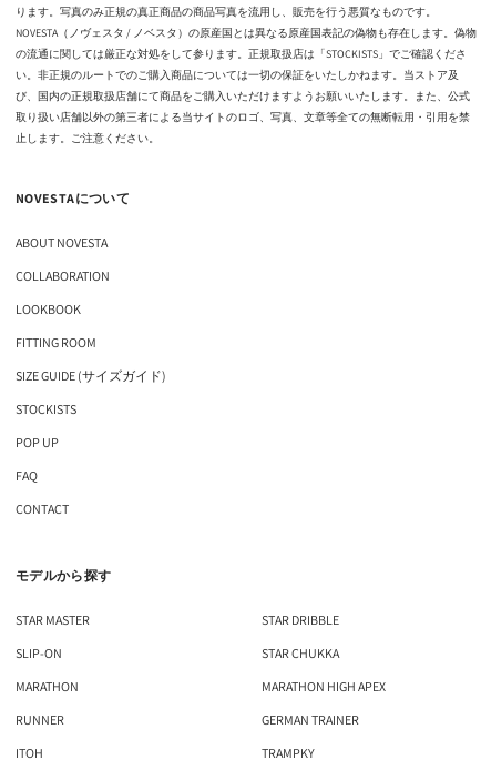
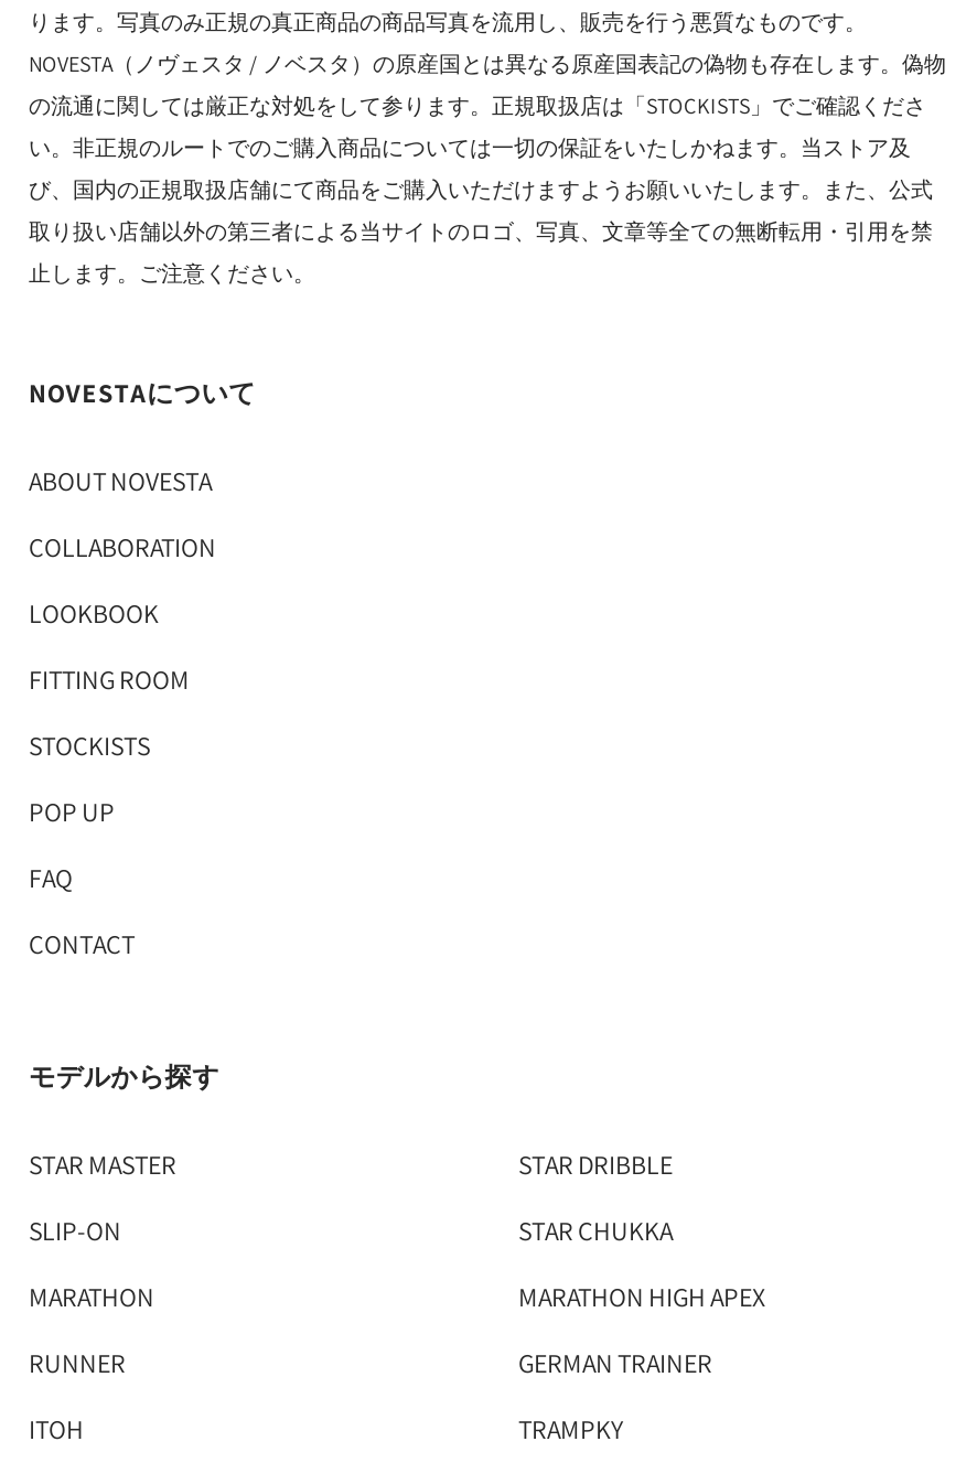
- SIZE GUIDE (サイズガイド)
